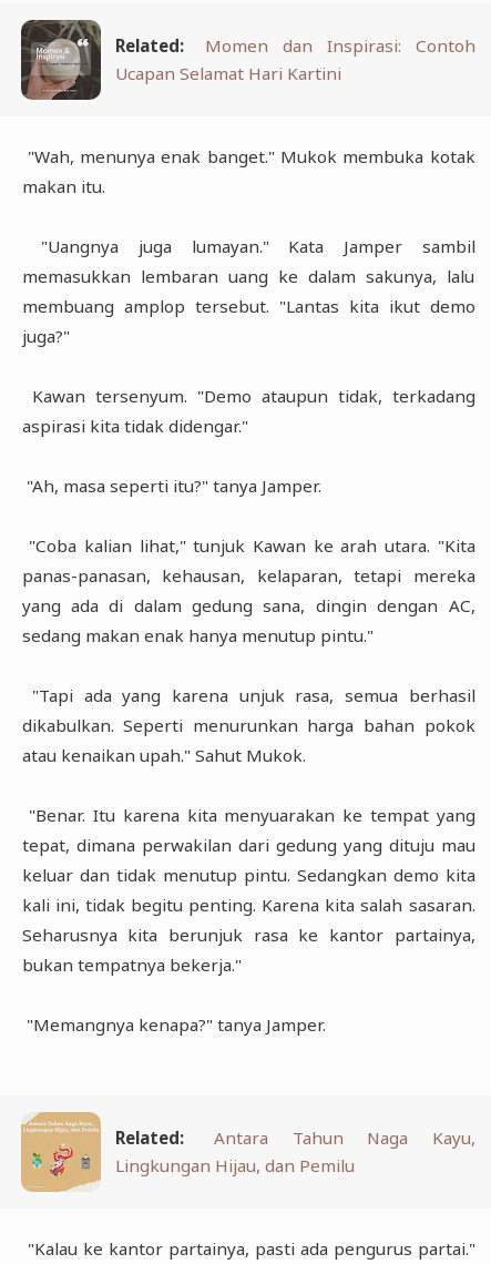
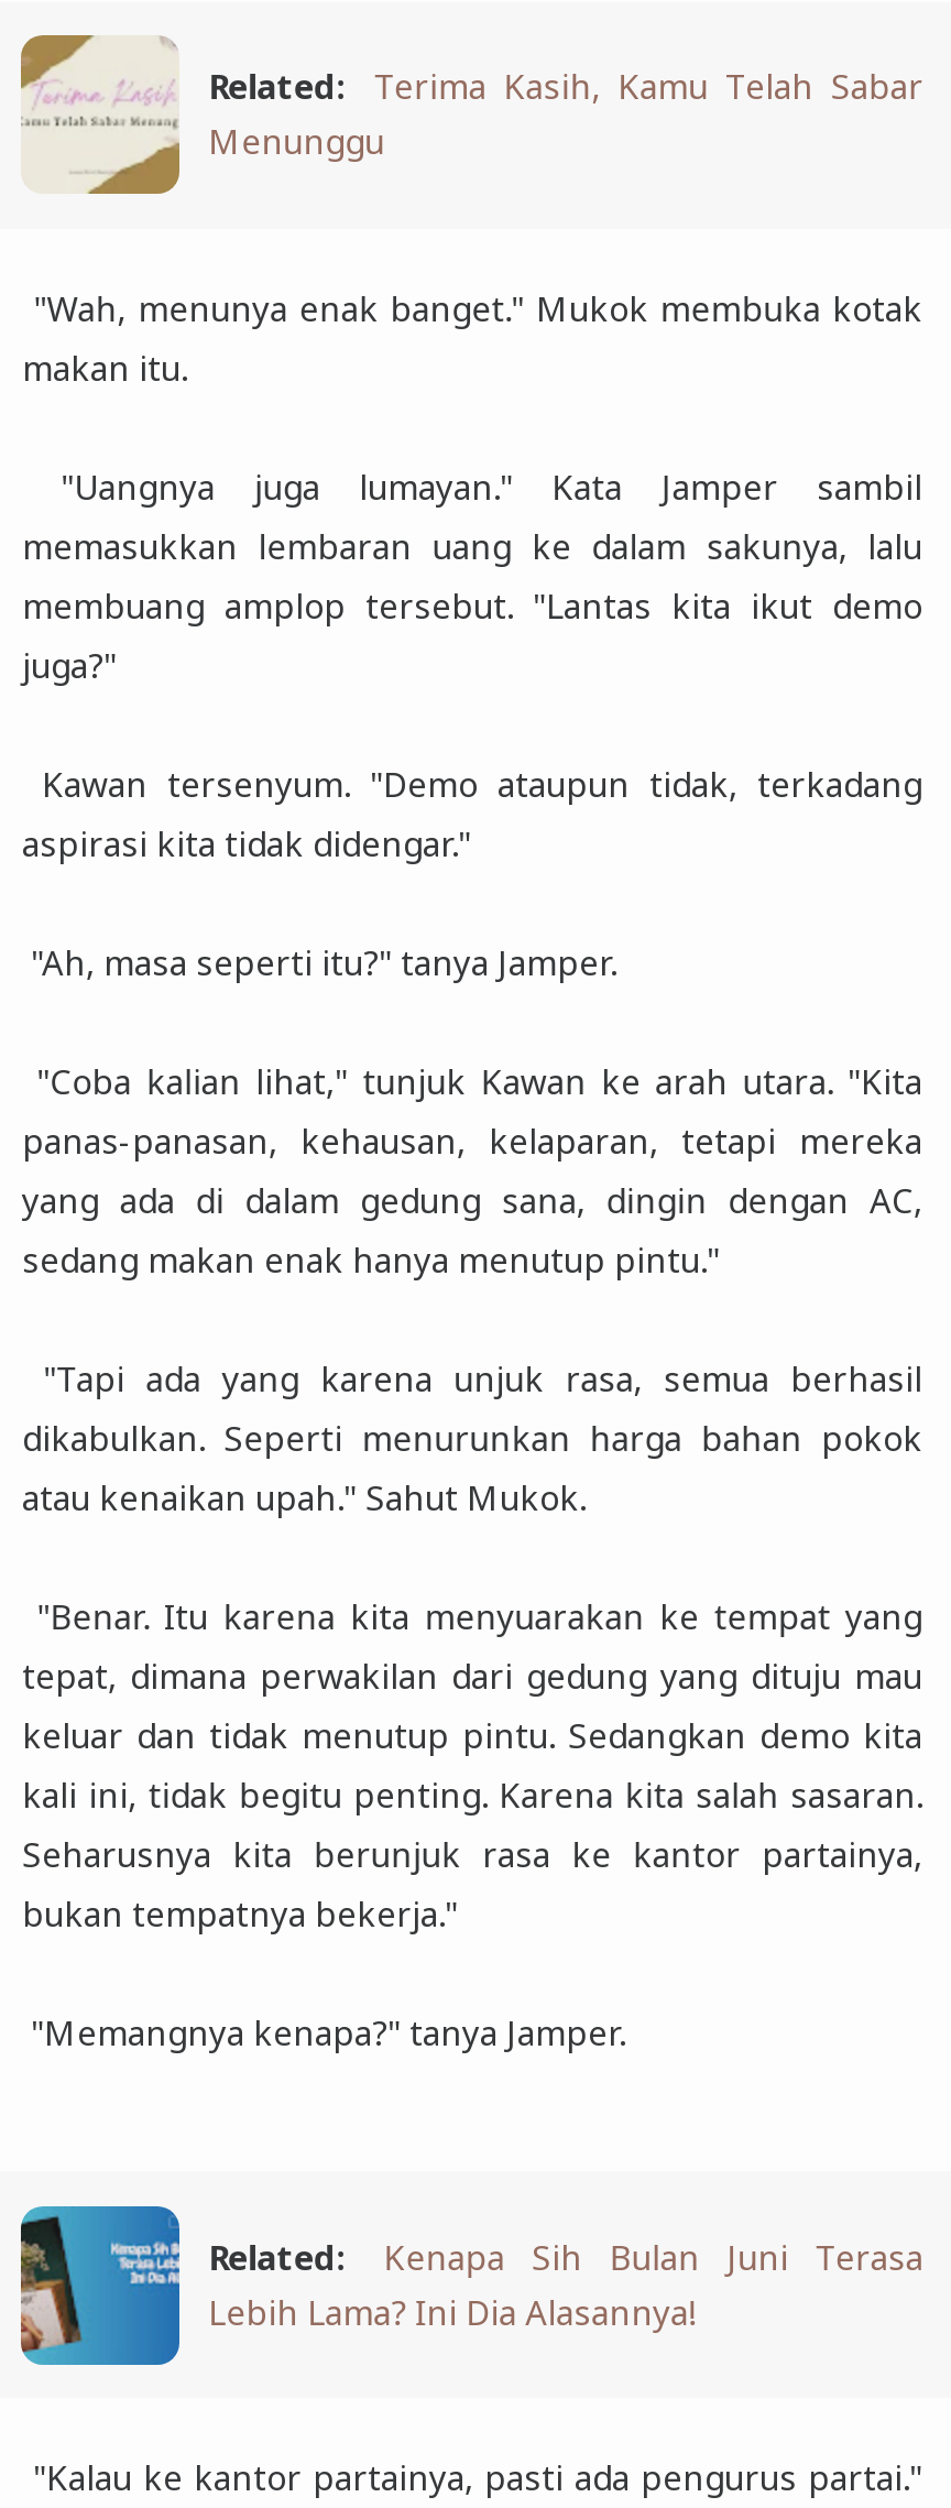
- [image]
- Momen dan Inspirasi: Contoh
- Ucapan Selamat Hari Kartini
+ [image]
+ Terima Kasih, Kamu Telah Sabar
+ Menunggu

- [image]
- Antara Tahun Naga Kayu,
- Lingkungan Hijau, dan Pemilu
+ [image]
+ Kenapa Sih Bulan Juni Terasa
+ Lebih Lama? Ini Dia Alasannya!
